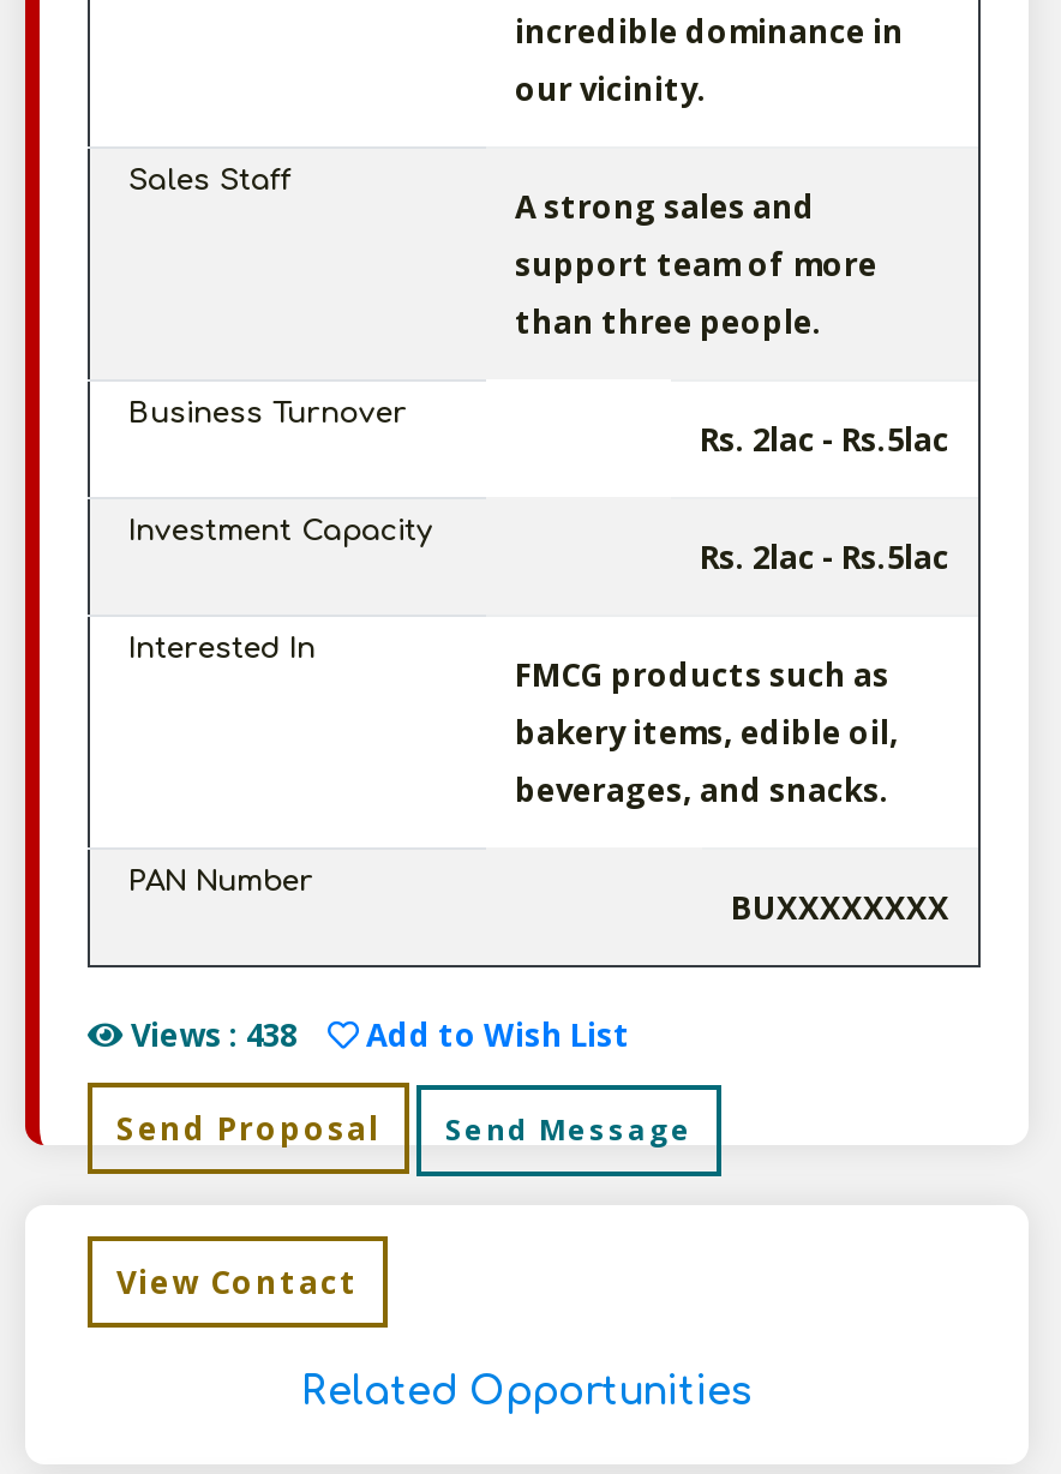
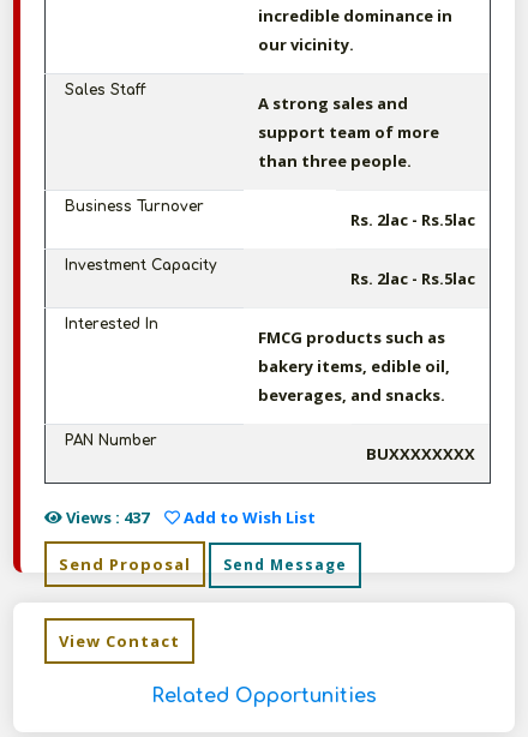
- Views : 438 Add to Wish List
+ Views : 437 Add to Wish List
